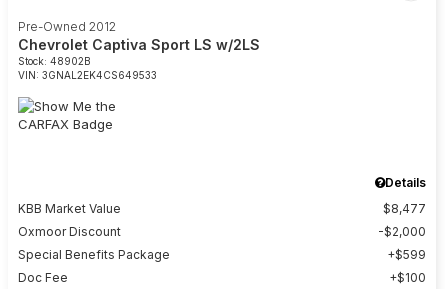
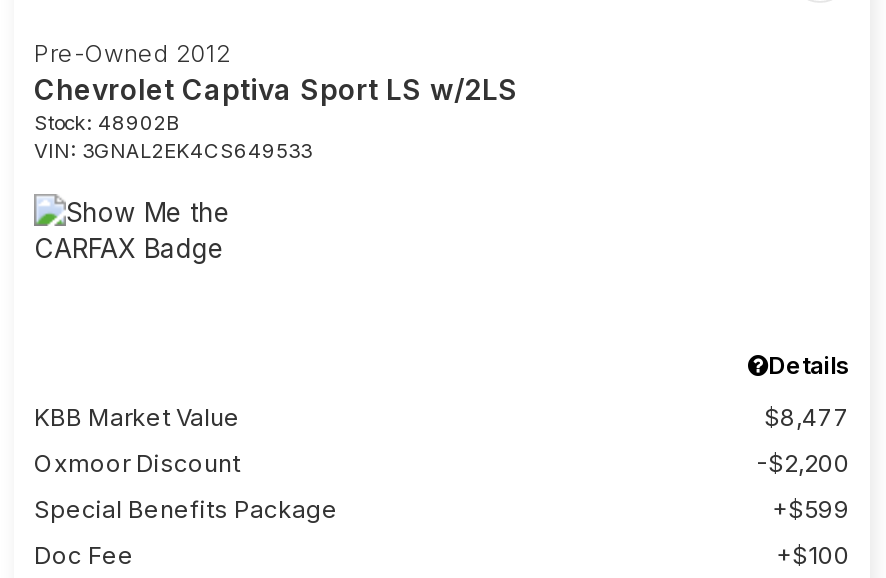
- $2,000
+ $2,200
